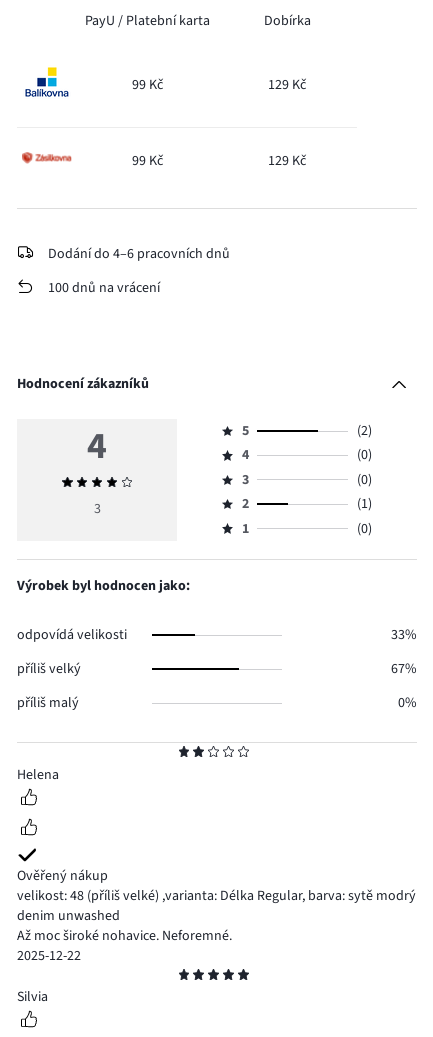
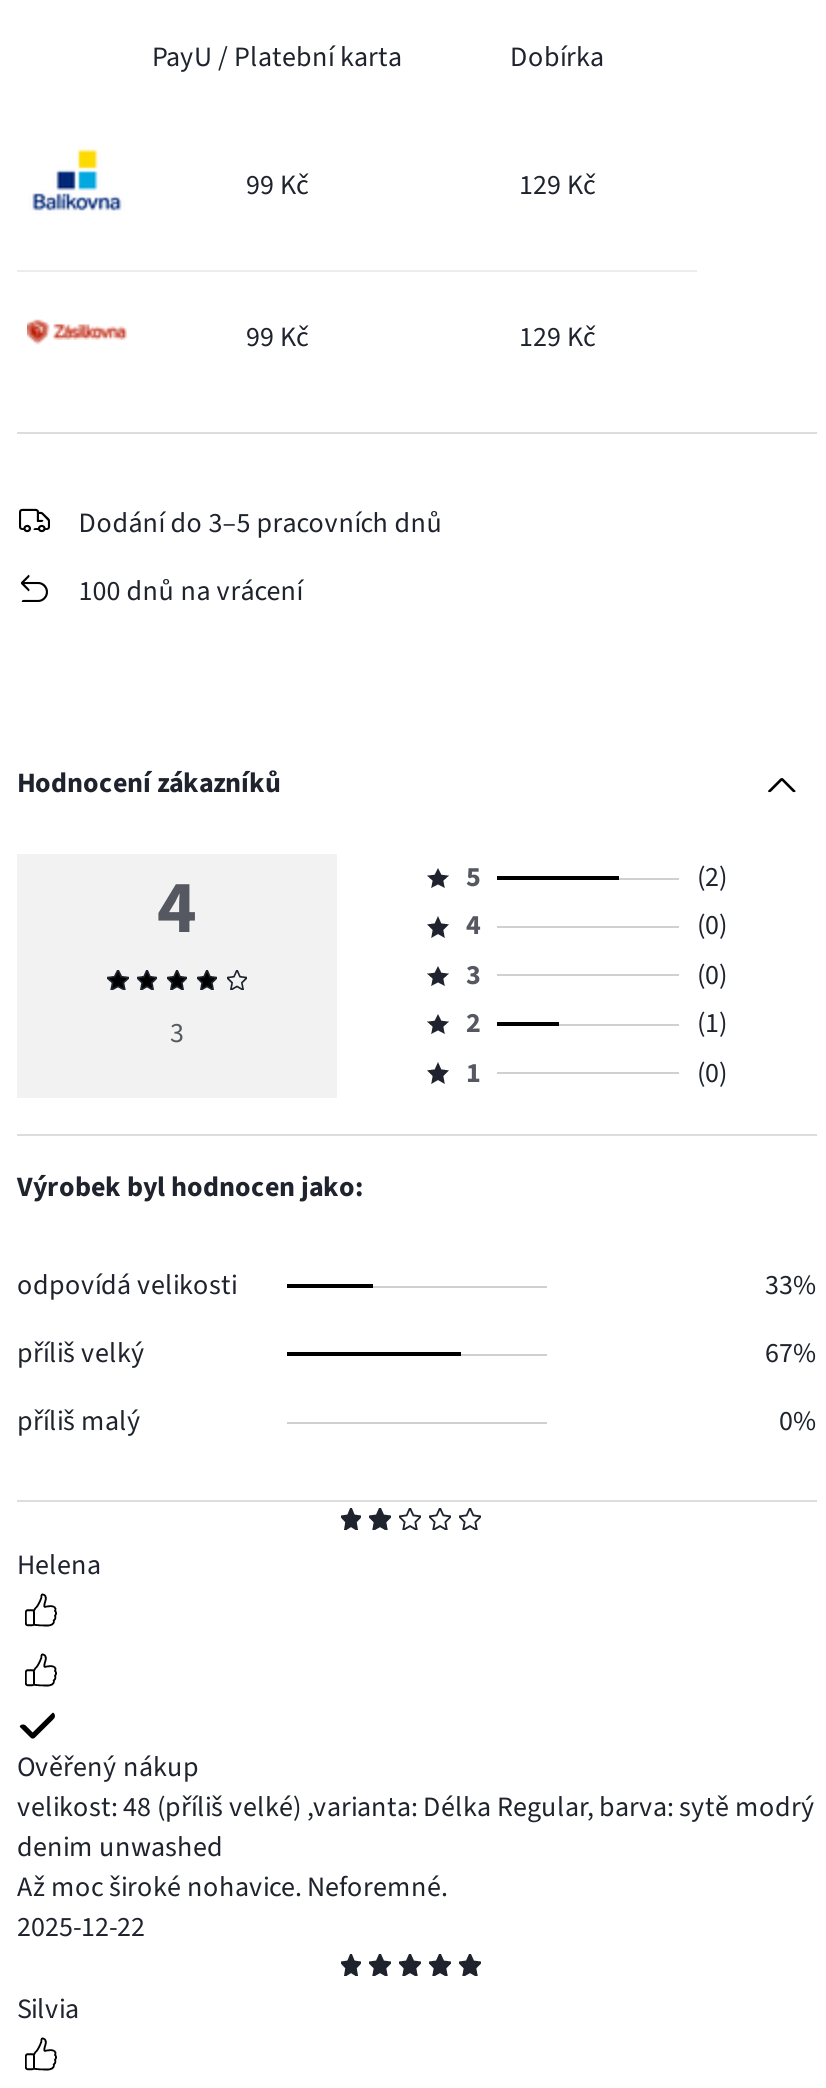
- Dodání do 4–6 pracovních dnů
+ Dodání do 3–5 pracovních dnů
